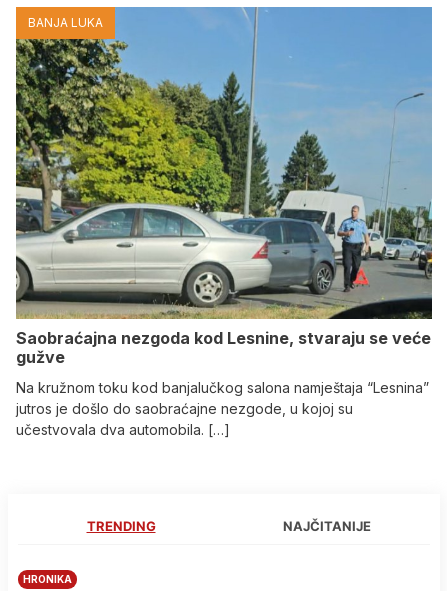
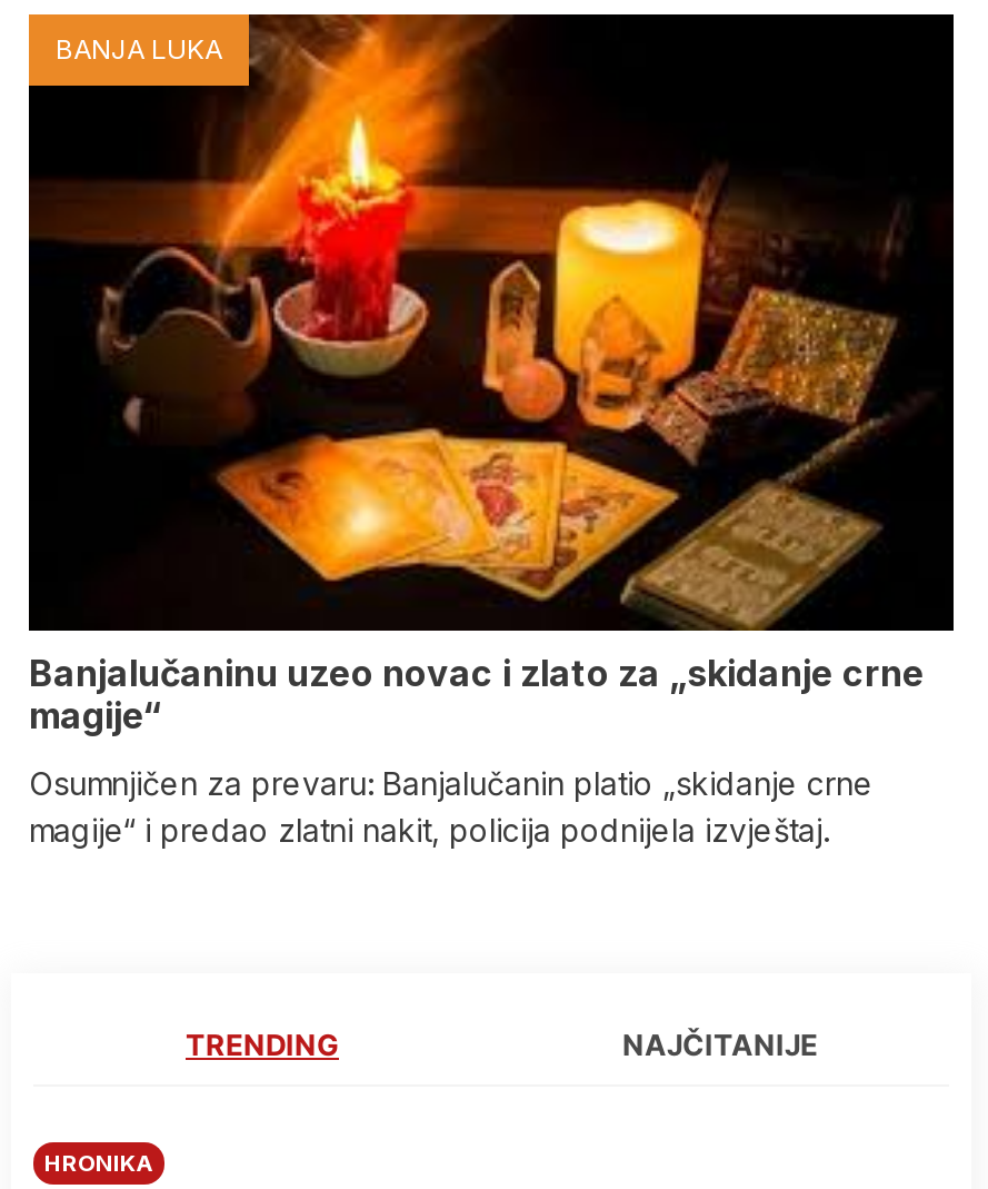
- [image]
+ [image]

- Saobraćajna nezgoda kod Lesnine, stvaraju se veće
- gužve
+ Banjalučaninu uzeo novac i zlato za „skidanje crne
+ magije“

- Na kružnom toku kod banjalučkog salona namještaja “Lesnina”
- jutros je došlo do saobraćajne nezgode, u kojoj su
- učestvovala dva automobila. […]
+ Osumnjičen za prevaru: Banjalučanin platio „skidanje crne
+ magije“ i predao zlatni nakit, policija podnijela izvještaj.
